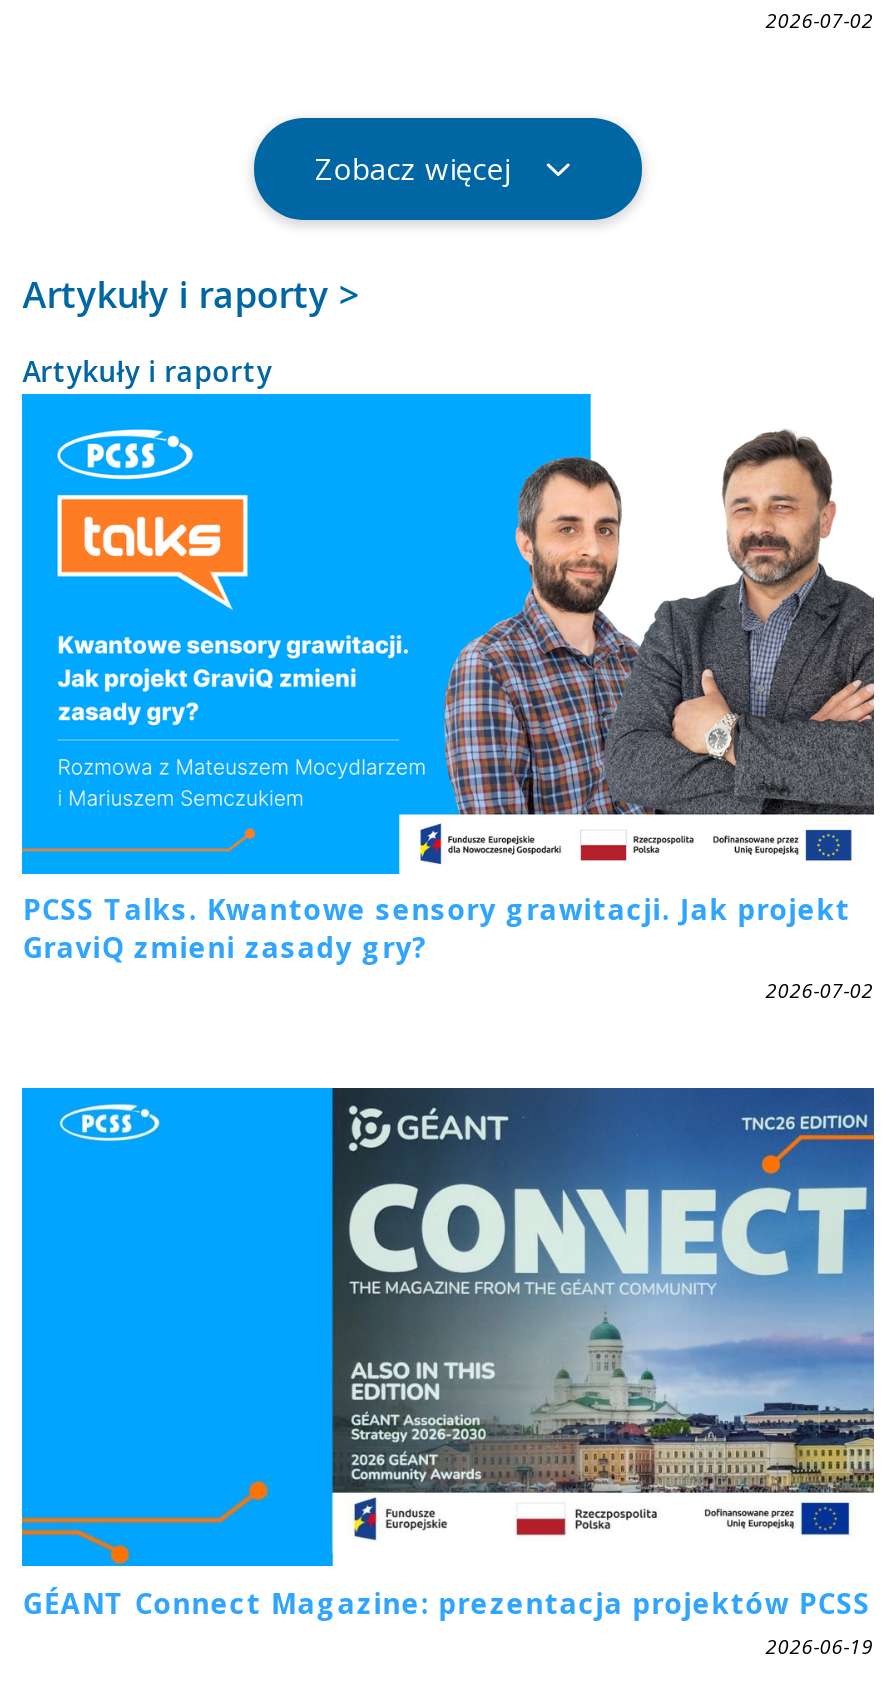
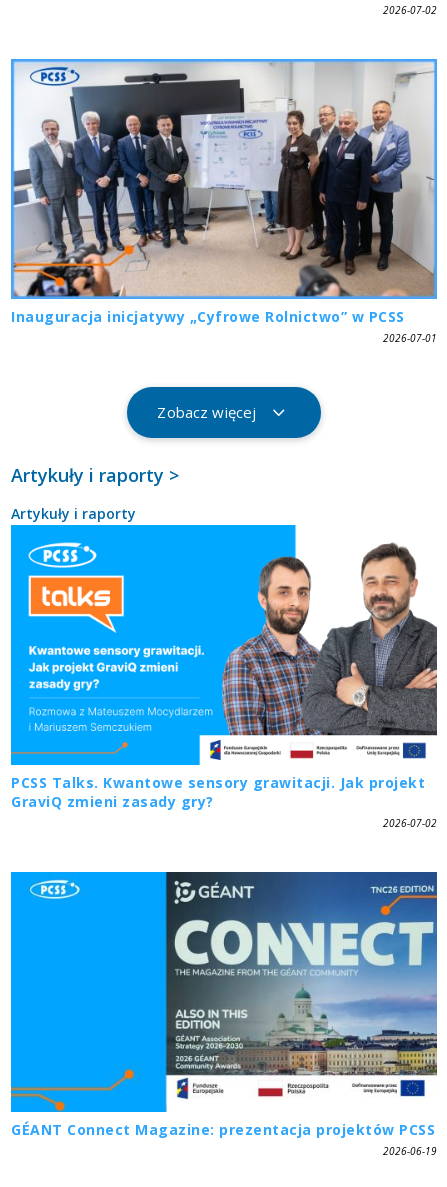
+ [image]
+ Inauguracja inicjatywy „Cyfrowe Rolnictwo” w PCSS
+ 2026-07-01
